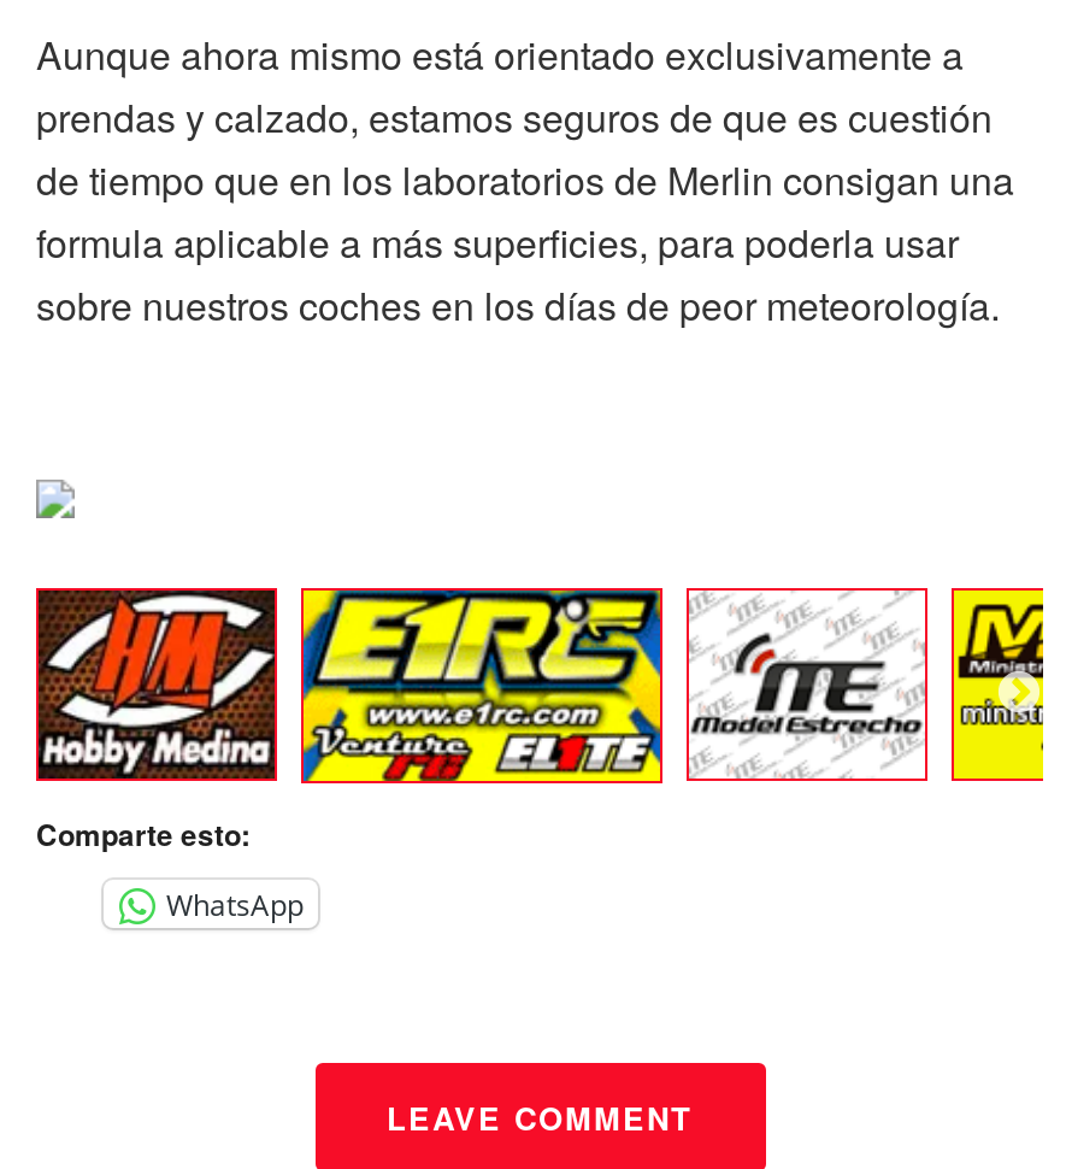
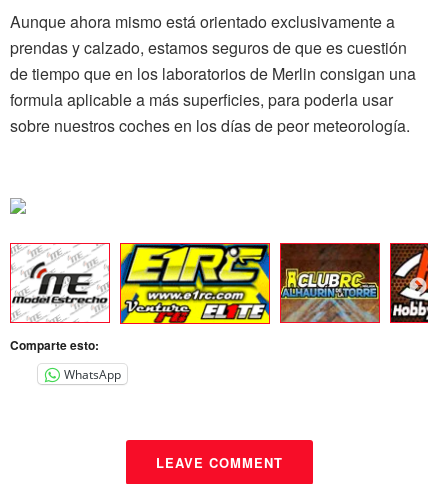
- [image]
+ [image]

- [image]
+ [image]

- [image]
+ [image]
